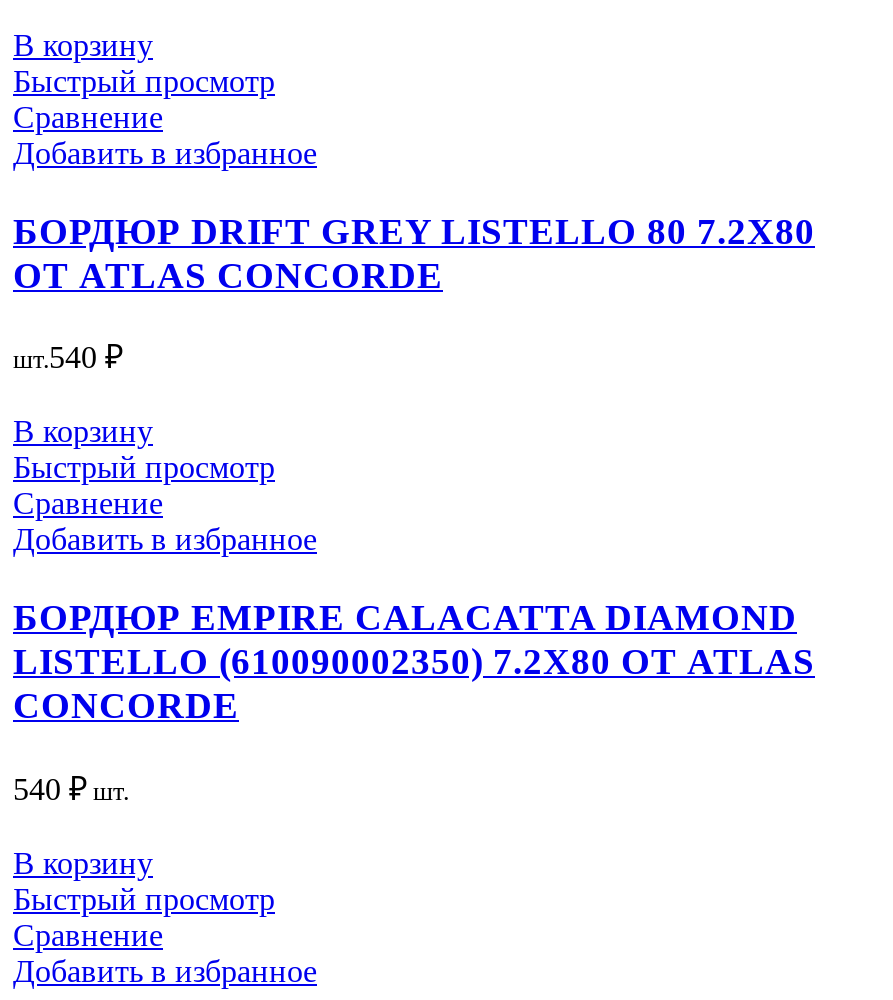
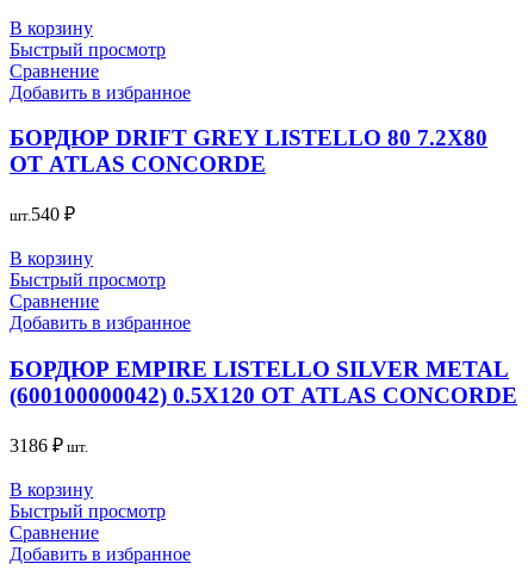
- БОРДЮР EMPIRE CALACATTA DIAMOND
- LISTELLO (610090002350) 7.2X80 ОТ ATLAS
- CONCORDE
+ БОРДЮР EMPIRE LISTELLO SILVER METAL
+ (600100000042) 0.5X120 ОТ ATLAS CONCORDE

- 540 ₽ шт.
+ 3186 ₽ шт.
